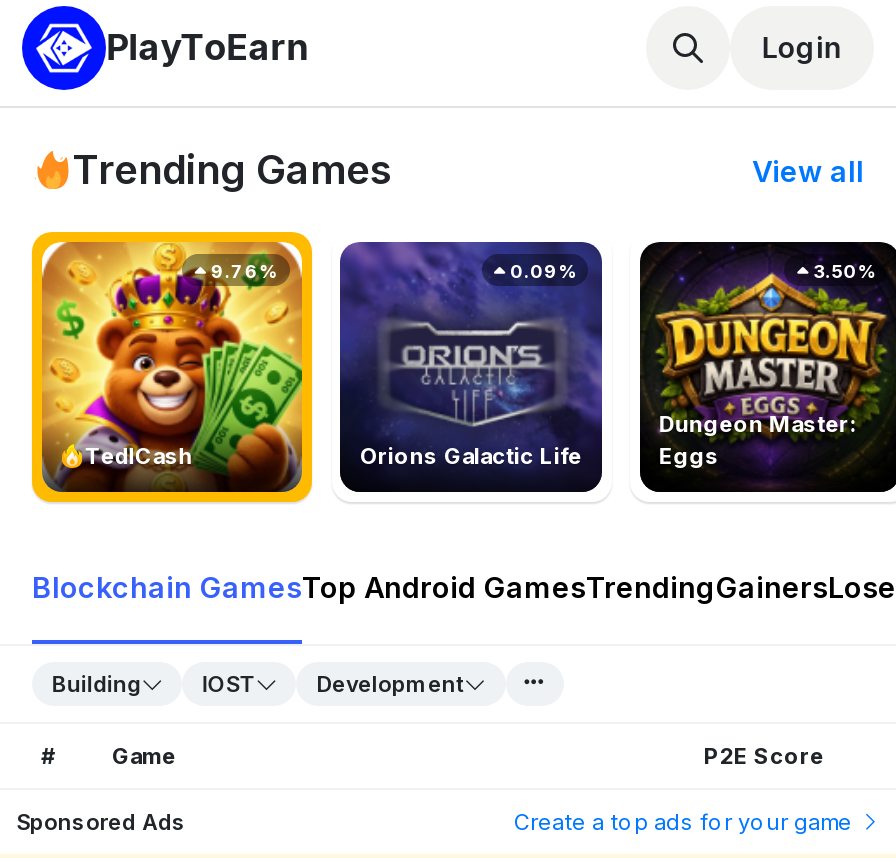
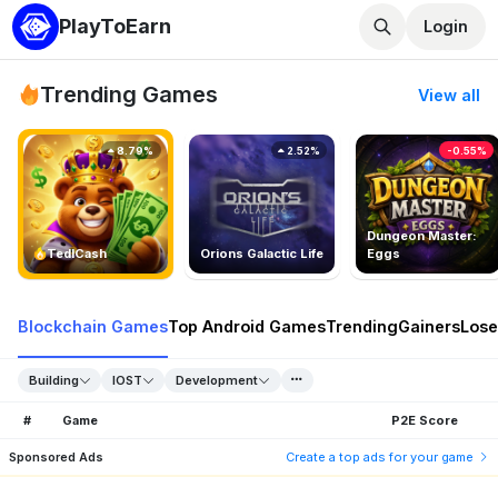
- 9.76%
+ 8.79%

- 0.09%
+ 2.52%

- 3.50%
+ -0.55%
